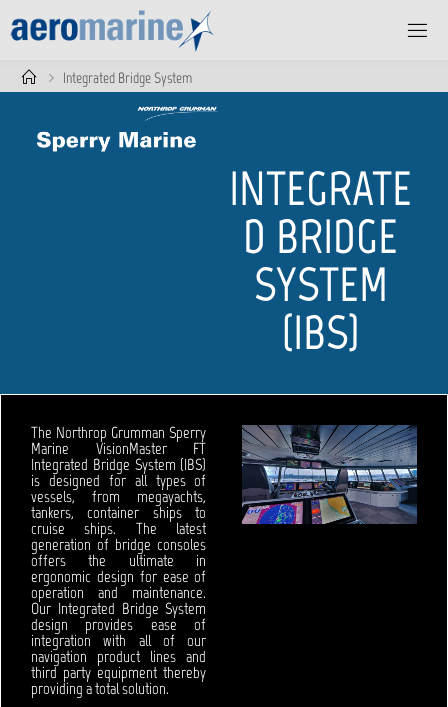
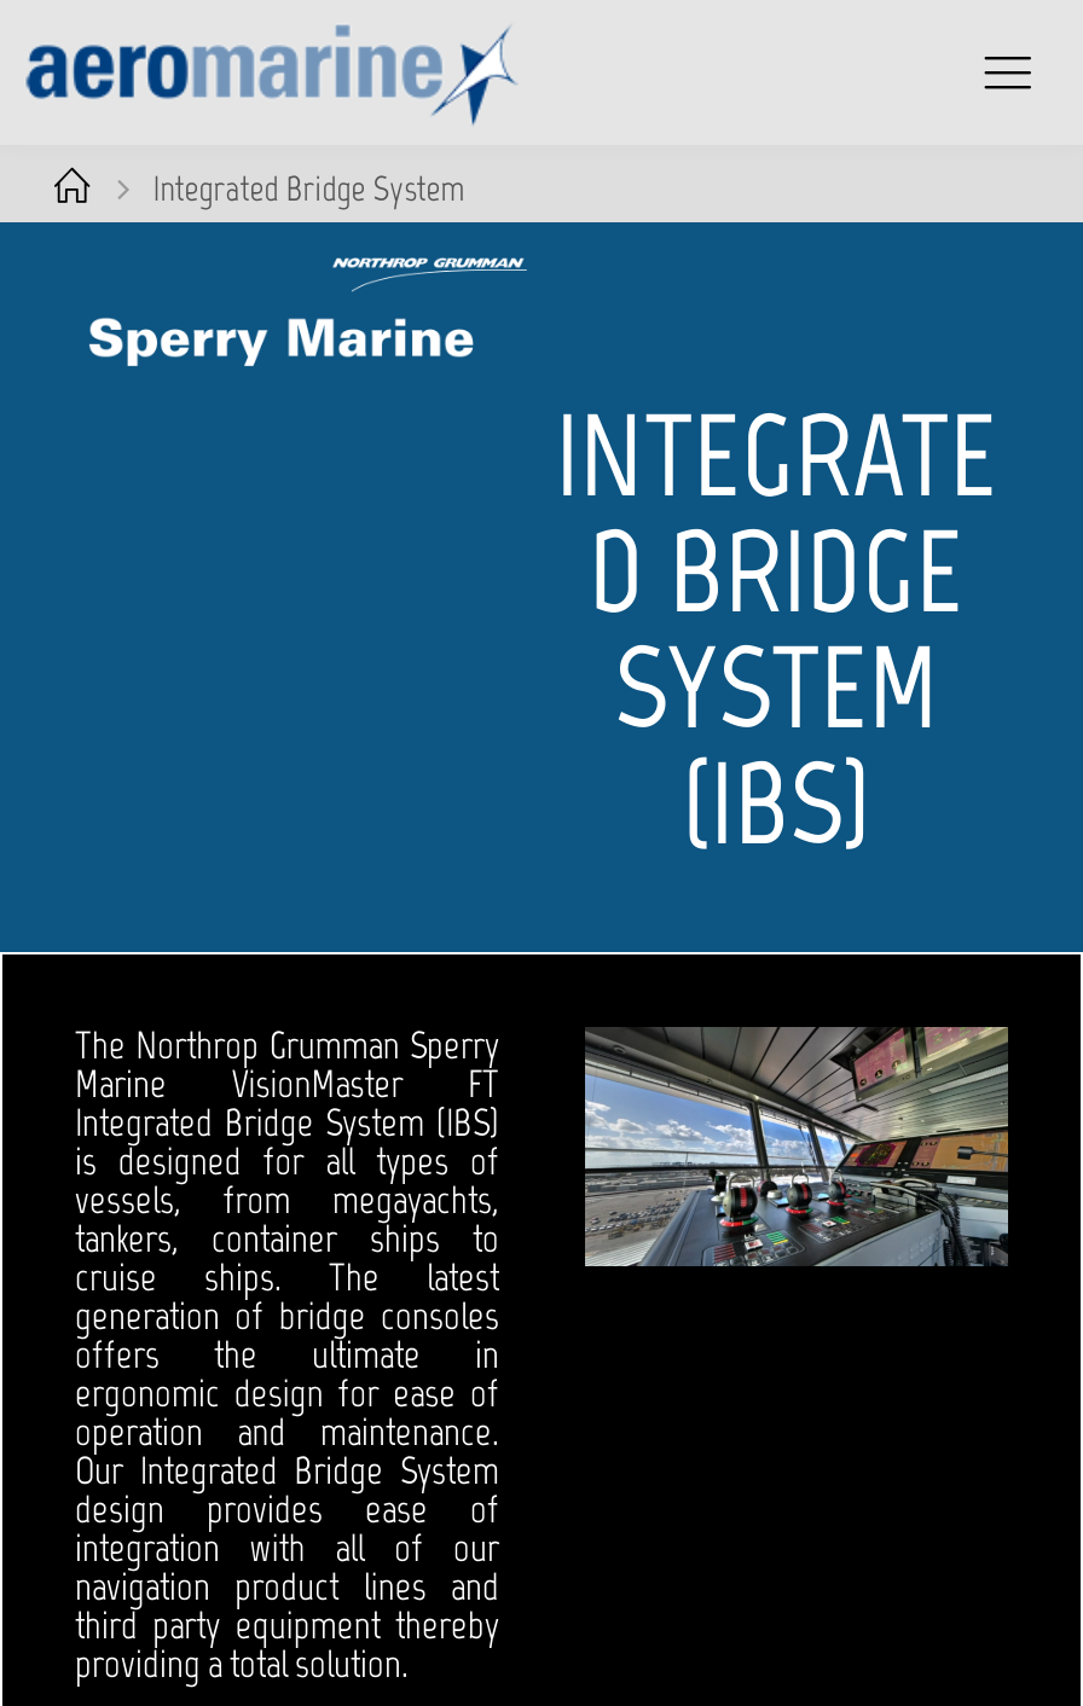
- [image]
+ [image]
